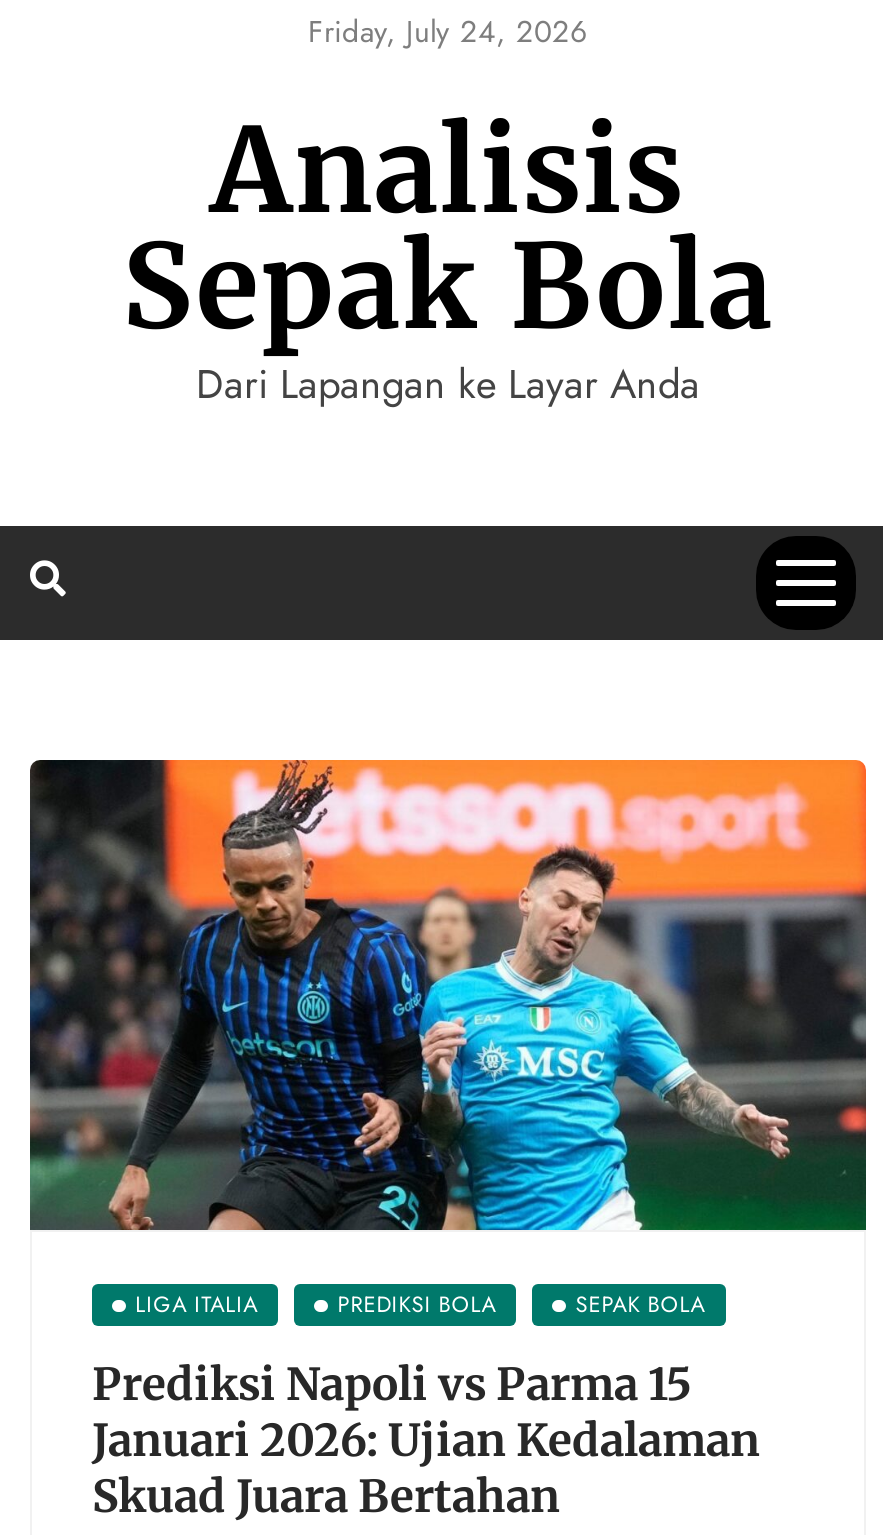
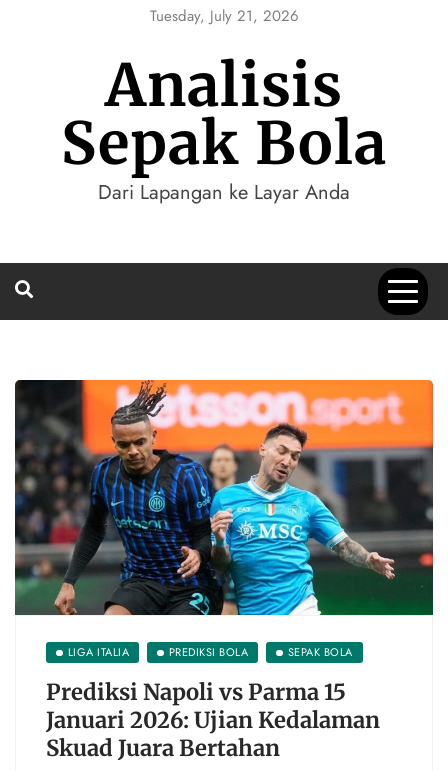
- Friday, July 24, 2026
+ Tuesday, July 21, 2026
